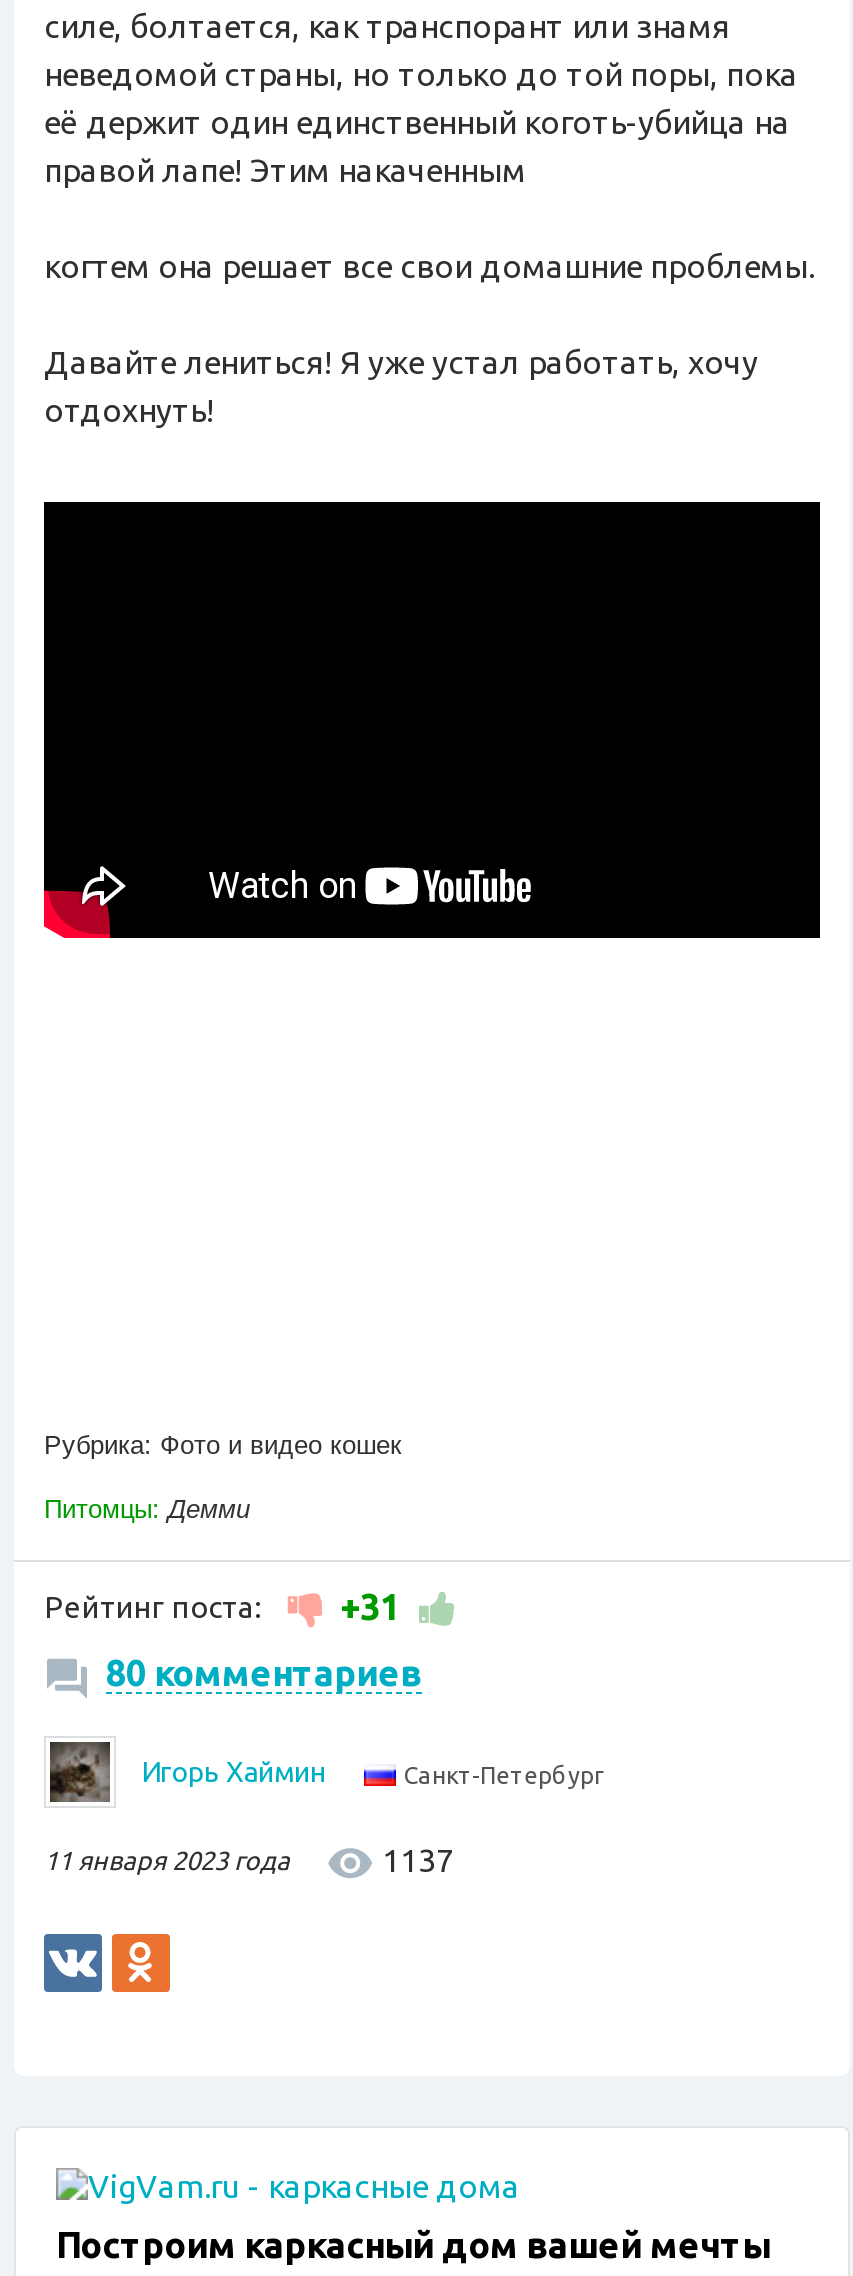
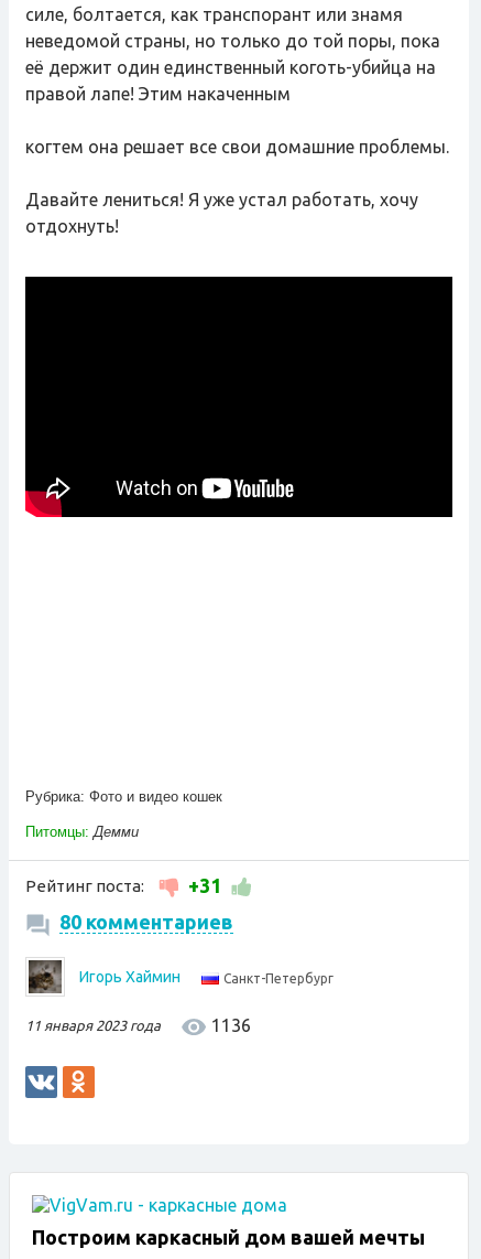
- 1137
+ 1136
